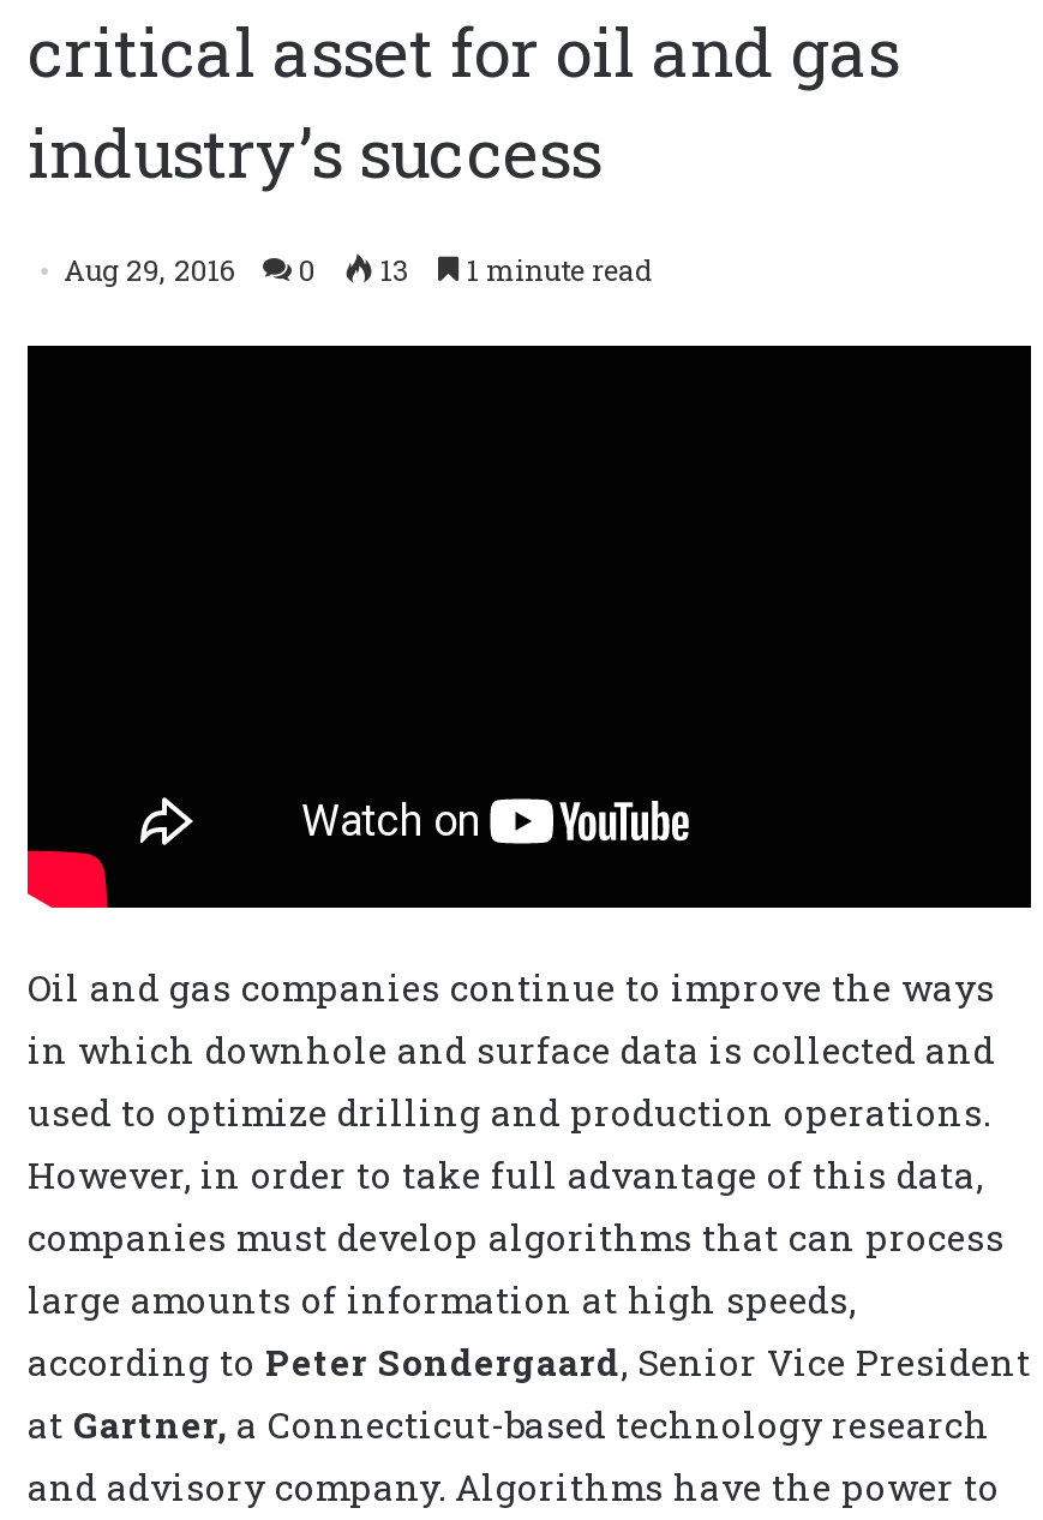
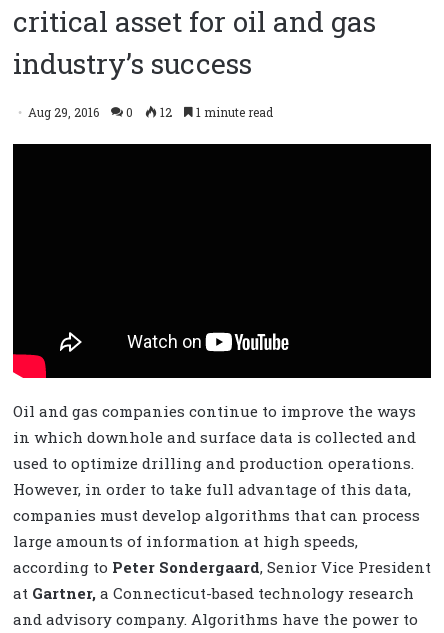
- Aug 29, 2016 0 13 1 minute read
+ Aug 29, 2016 0 12 1 minute read
